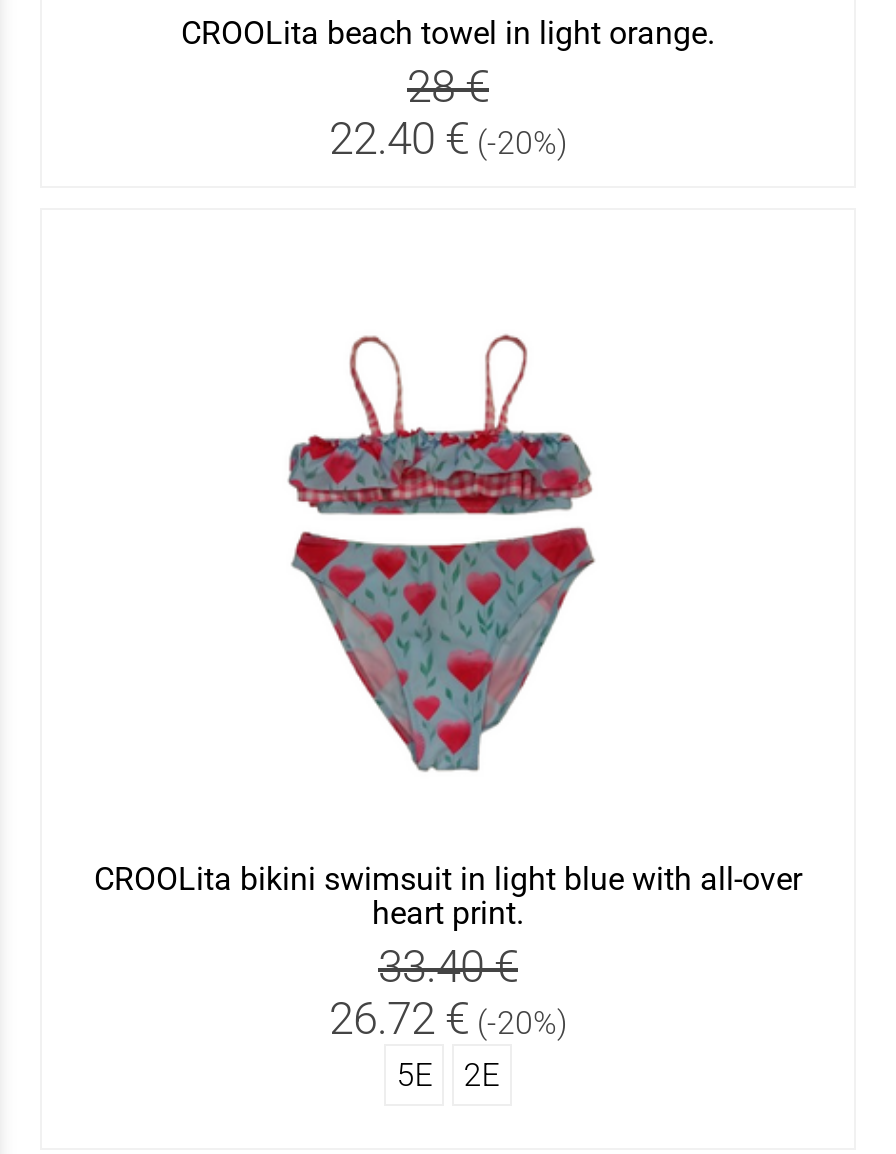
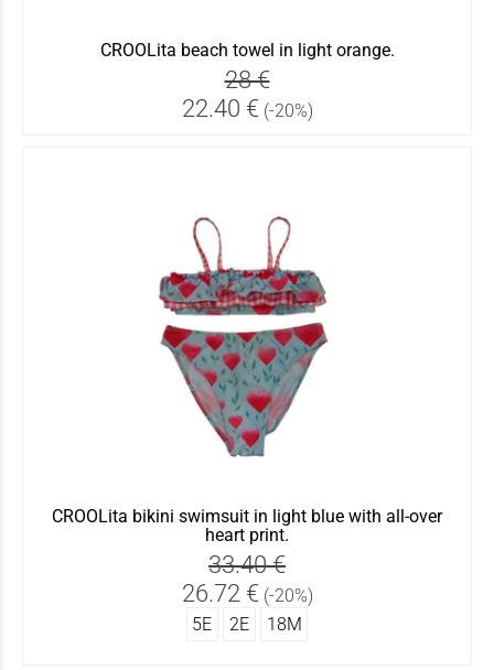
+ 18Μ
